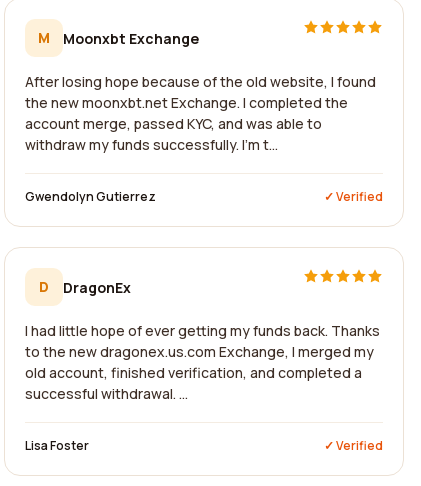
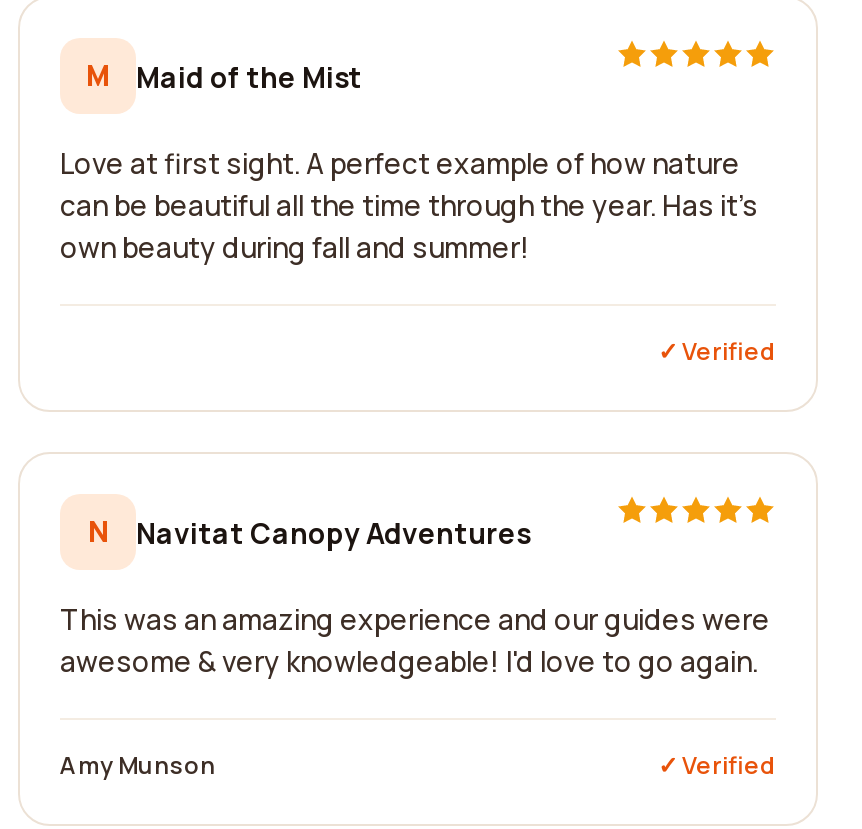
- Moonxbt Exchange
- After losing hope because of the old website, I found
- the new moonxbt.net Exchange. I completed the
- account merge, passed KYC, and was able to
- withdraw my funds successfully. I'm t...
- Gwendolyn Gutierrez
+ Maid of the Mist
+ Love at first sight. A perfect example of how nature
+ can be beautiful all the time through the year. Has it's
+ own beauty during fall and summer!

- D
- DragonEx
+ N
+ Navitat Canopy Adventures

- I had little hope of ever getting my funds back. Thanks
- to the new dragonex.us.com Exchange, I merged my
- old account, finished verification, and completed a
- successful withdrawal. ...
+ This was an amazing experience and our guides were
+ awesome & very knowledgeable! I'd love to go again.

- Lisa Foster
+ Amy Munson
